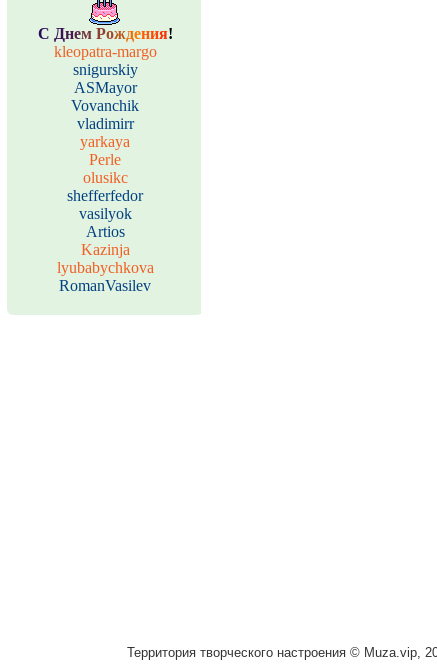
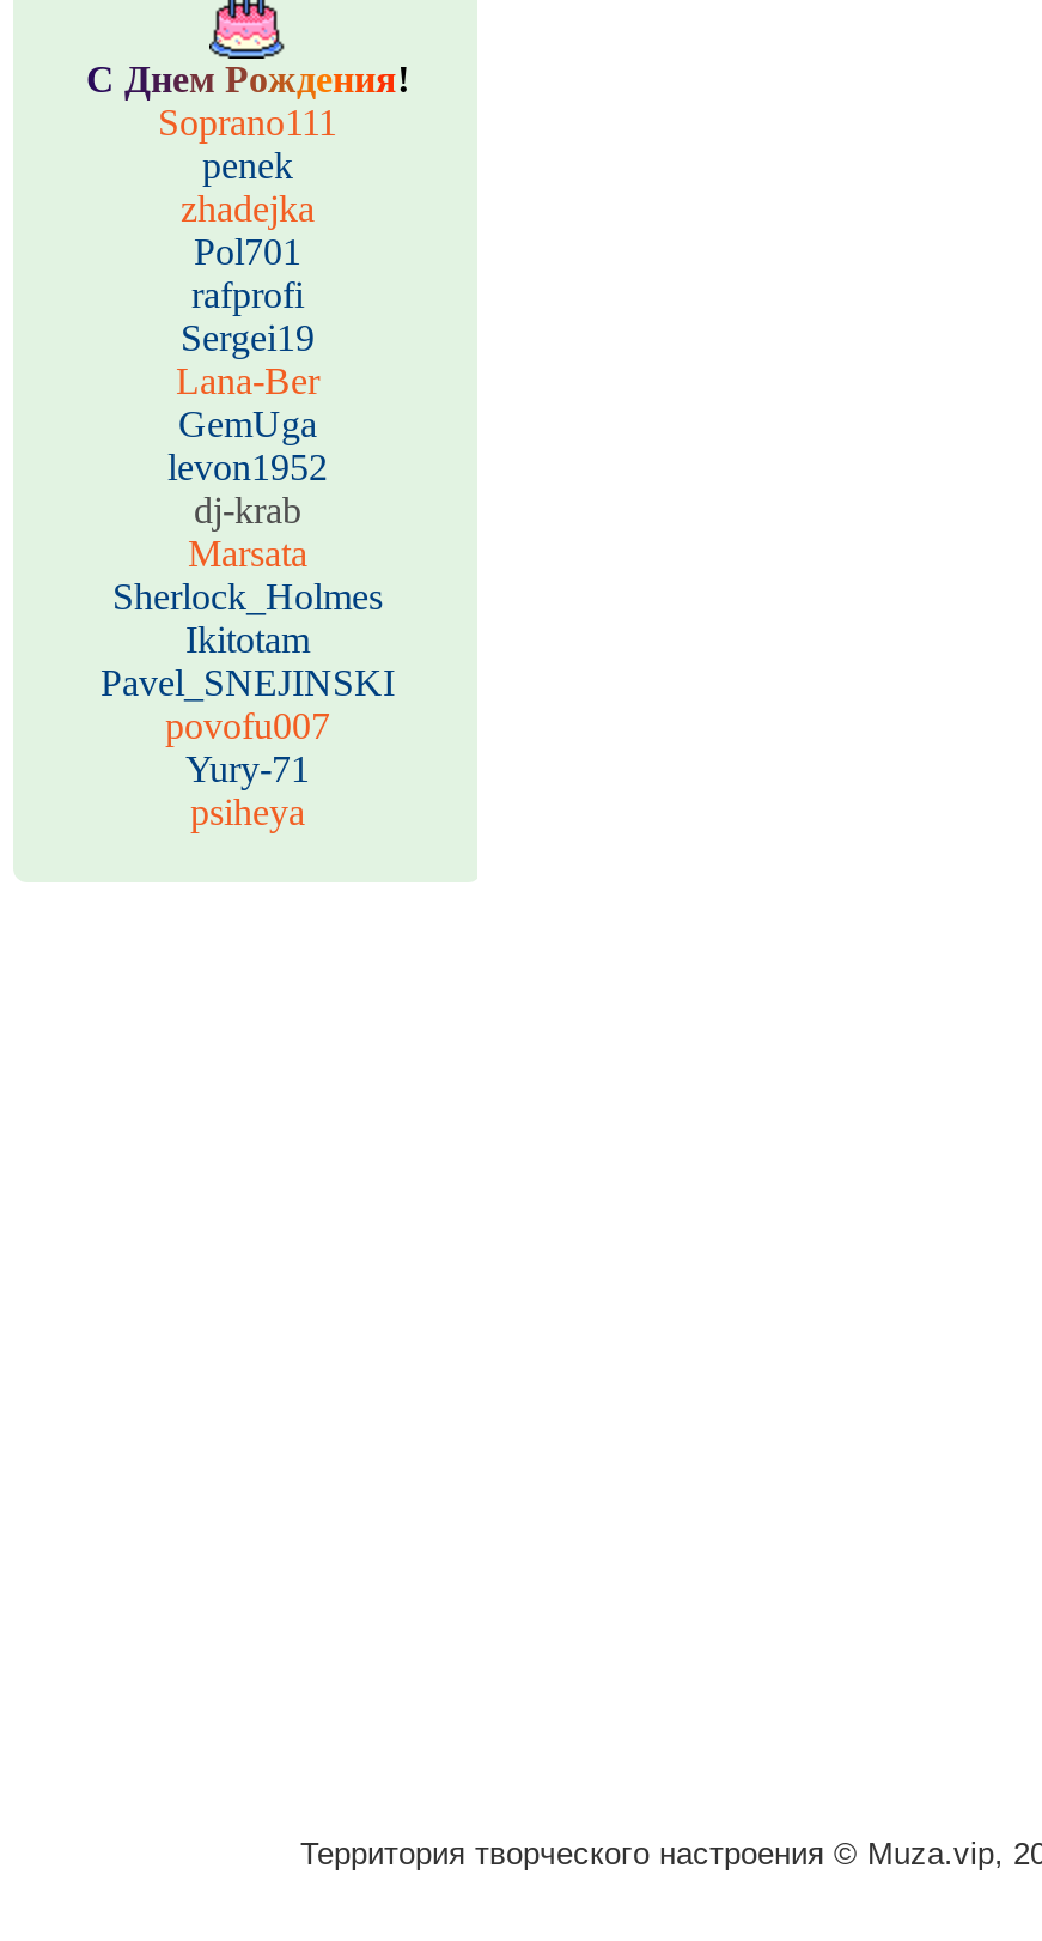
- kleopatra-margo
- snigurskiy
- ASMayor
- Vovanchik
- vladimirr
- yarkaya
- Perle
- olusikc
- shefferfedor
- vasilyok
- Artios
- Kazinja
- lyubabychkova
- RomanVasilev
+ Soprano111
+ penek
+ zhadejka
+ Pol701
+ rafprofi
+ Sergei19
+ Lana-Ber
+ GemUga
+ levon1952
+ dj-krab
+ Marsata
+ Sherlock_Holmes
+ Ikitotam
+ Pavel_SNEJINSKI
+ povofu007
+ Yury-71
+ psiheya
